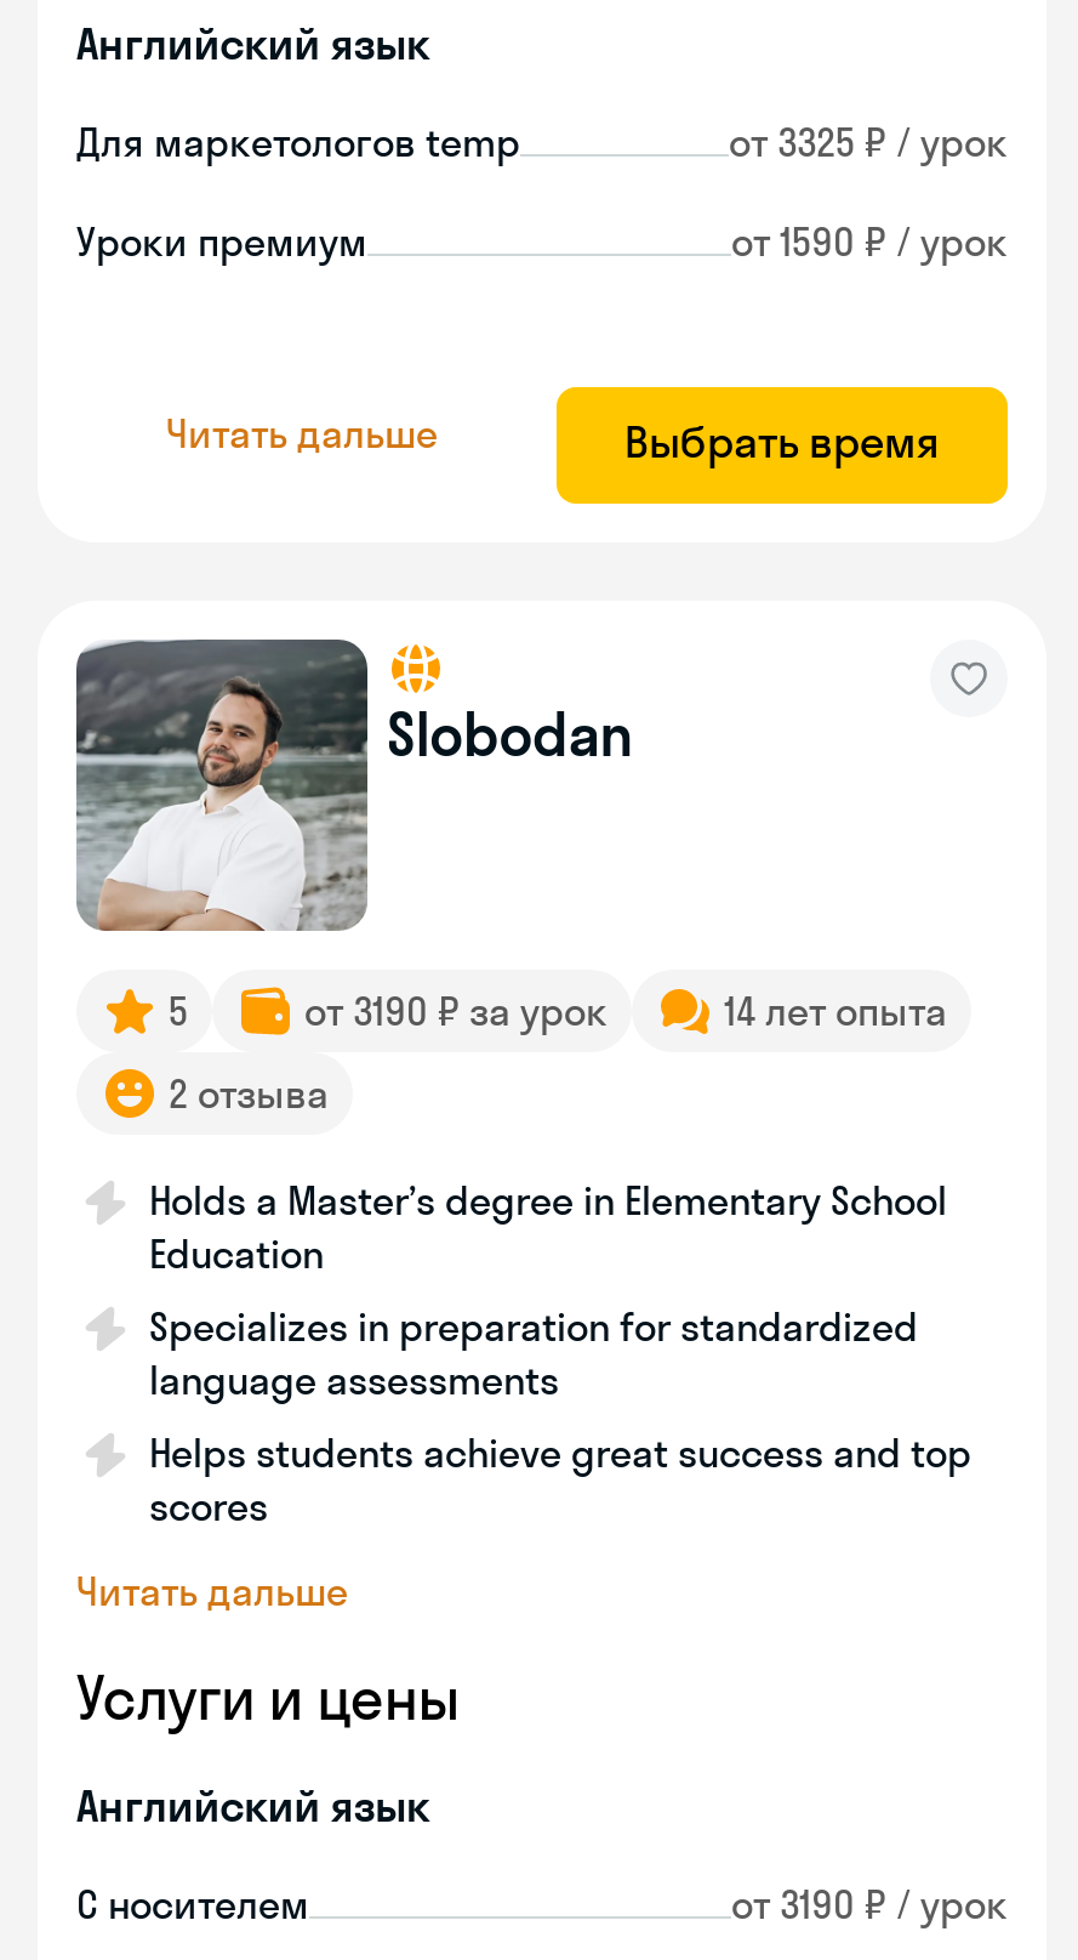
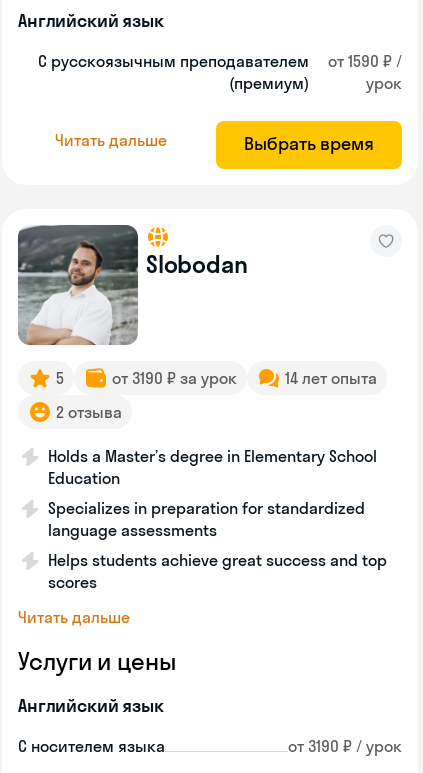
- Для маркетологов temp
- от 3325 ₽ / урок
+ С русскоязычным преподавателем
+ (премиум)

- Уроки премиум
- от 1590 ₽ / урок
+ от 1590 ₽ /
+ урок

- С носителем
+ С носителем языка
